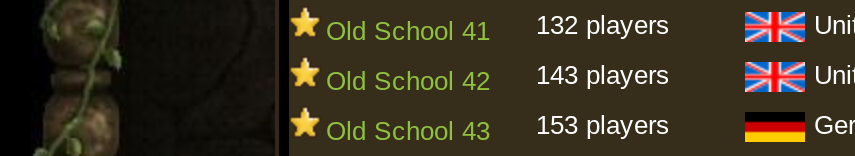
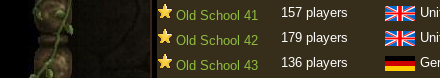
- Old School 41 132 players
+ Old School 41 157 players

- Old School 42 143 players
+ Old School 42 179 players

- Old School 43 153 players
+ Old School 43 136 players
